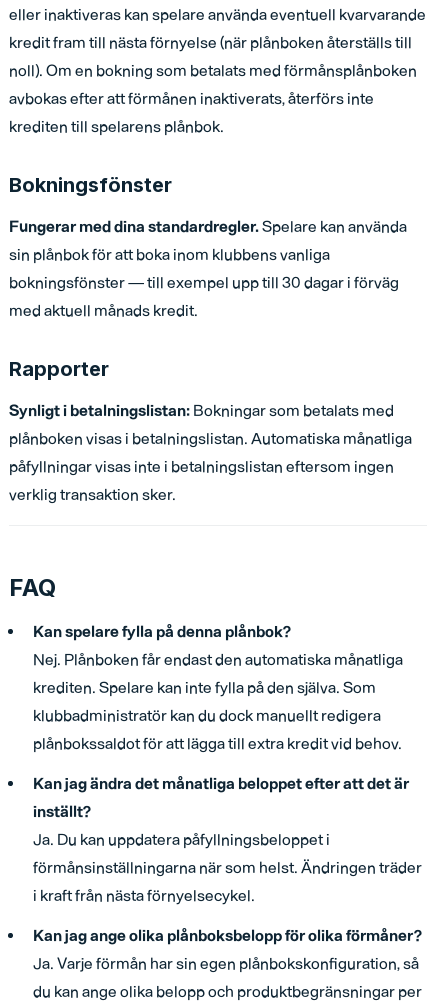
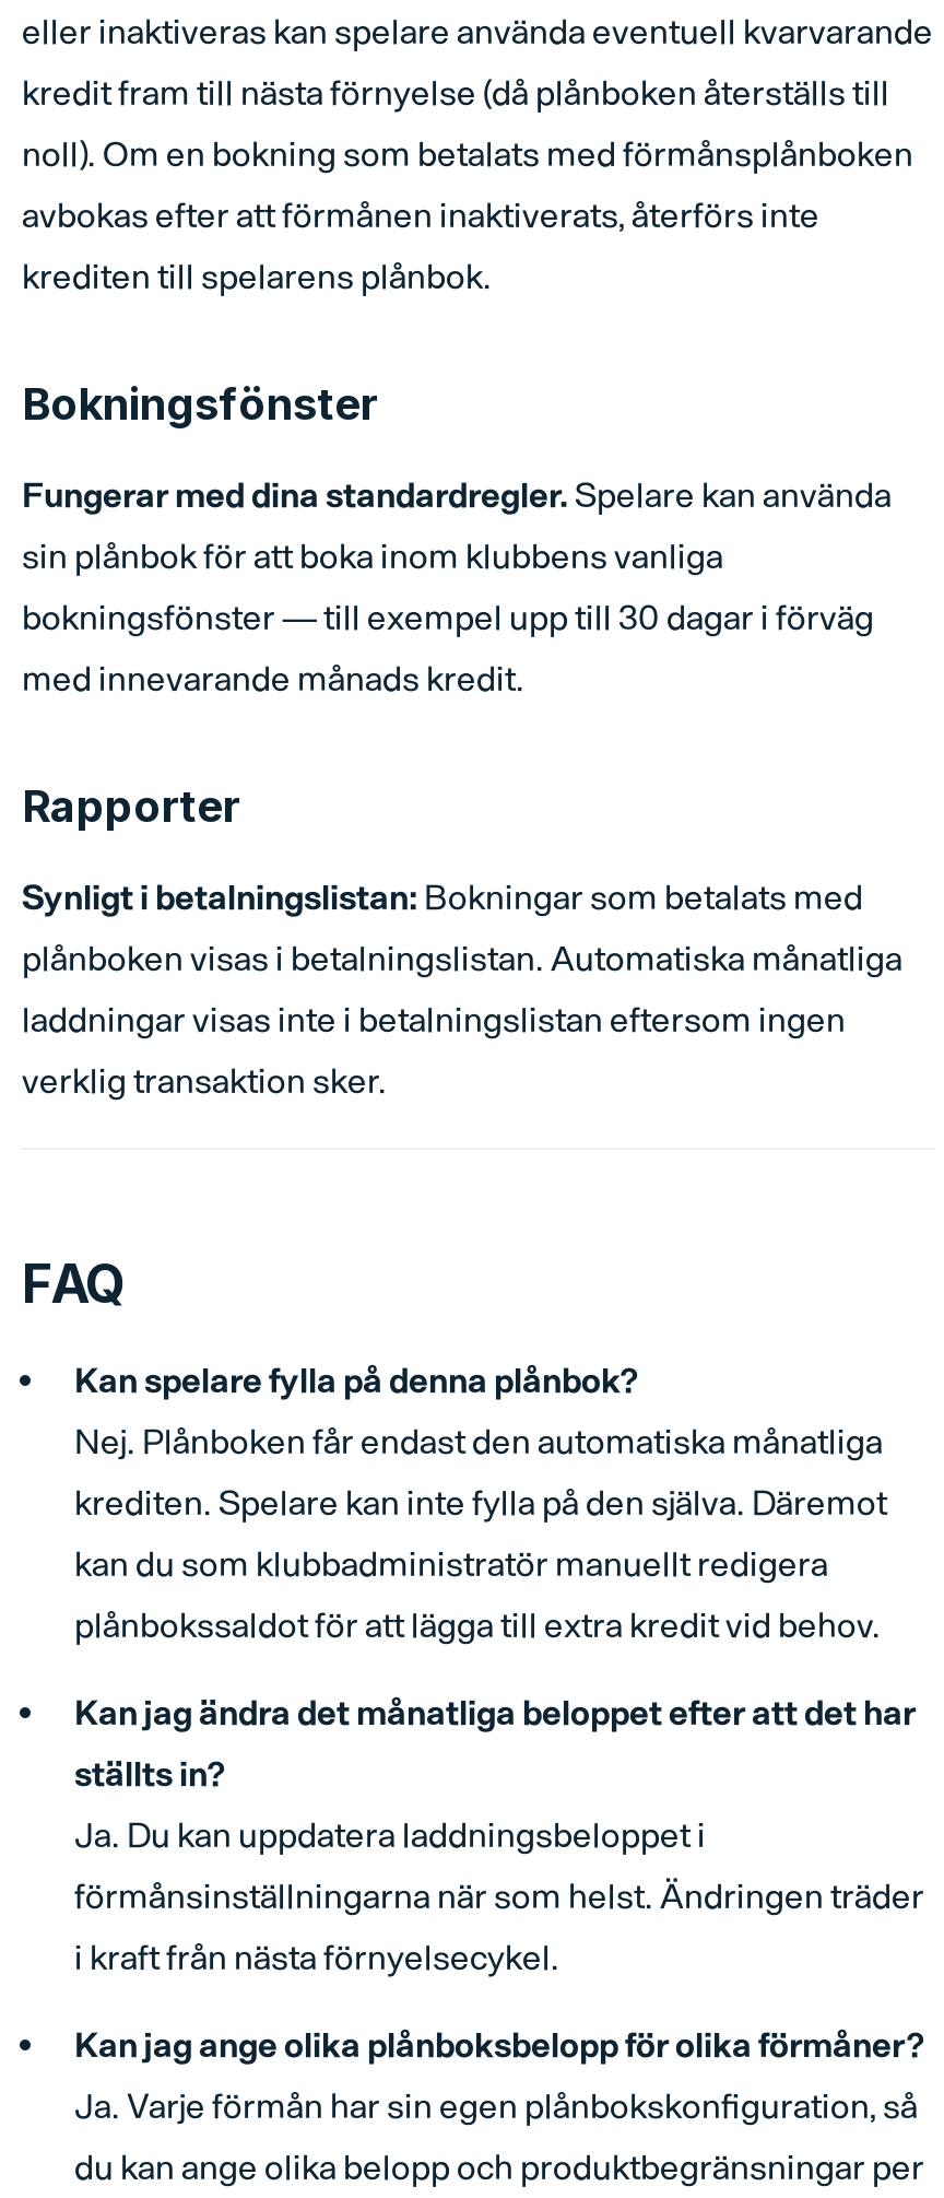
- kredit fram till nästa förnyelse (när plånboken återställs till
+ kredit fram till nästa förnyelse (då plånboken återställs till

- med aktuell månads kredit.
+ med innevarande månads kredit.

- påfyllningar visas inte i betalningslistan eftersom ingen
+ laddningar visas inte i betalningslistan eftersom ingen

- krediten. Spelare kan inte fylla på den själva. Som
+ krediten. Spelare kan inte fylla på den själva. Däremot

- klubbadministratör kan du dock manuellt redigera
+ kan du som klubbadministratör manuellt redigera

- Kan jag ändra det månatliga beloppet efter att det är
+ Kan jag ändra det månatliga beloppet efter att det har

- inställt?
+ ställts in?

- Ja. Du kan uppdatera påfyllningsbeloppet i
+ Ja. Du kan uppdatera laddningsbeloppet i
